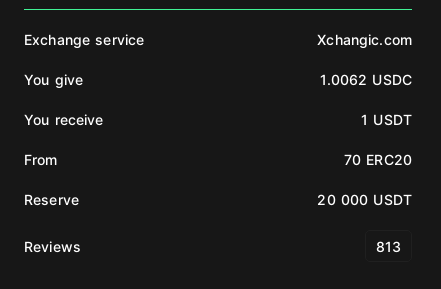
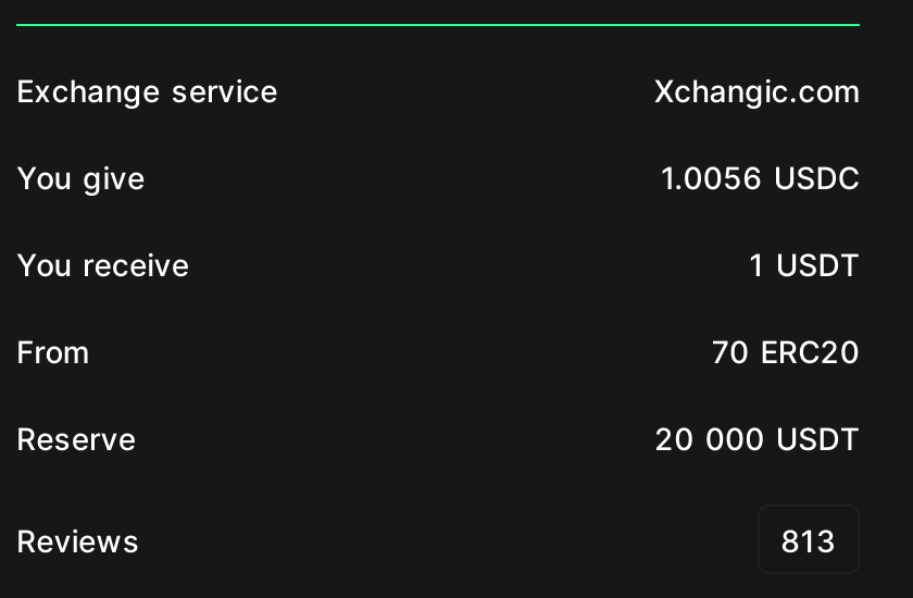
- 1.0062 USDC
+ 1.0056 USDC
